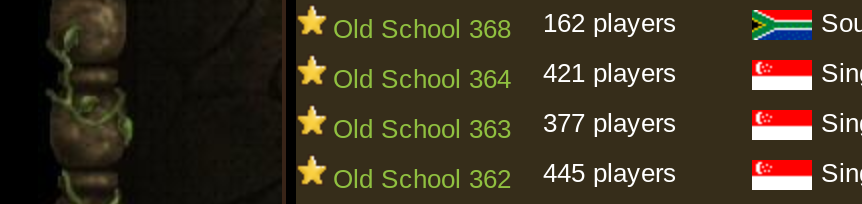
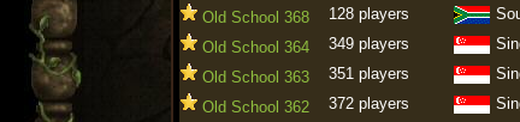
- Old School 368 162 players
+ Old School 368 128 players

- Old School 364 421 players
+ Old School 364 349 players

- Old School 363 377 players
+ Old School 363 351 players

- Old School 362 445 players
+ Old School 362 372 players
